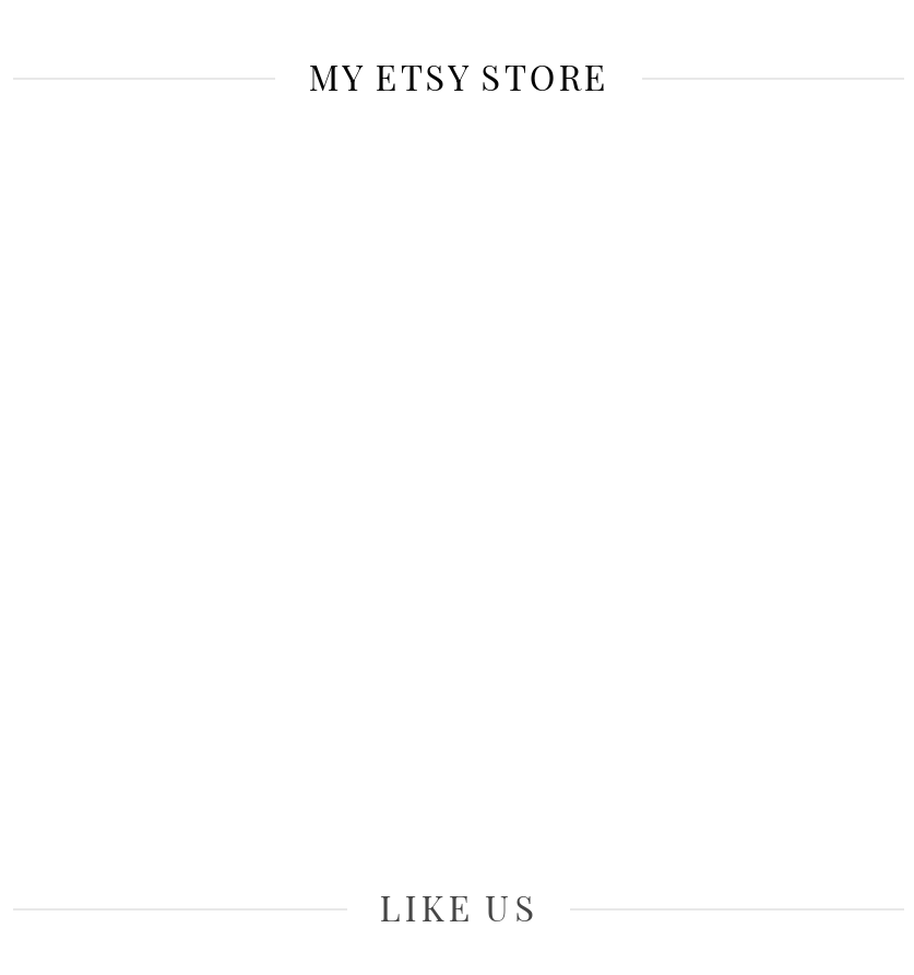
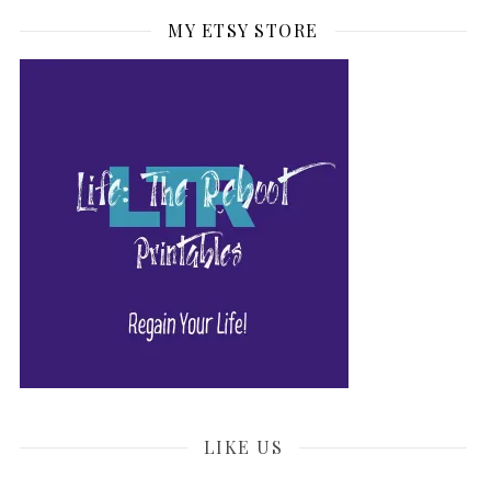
+ [image]
